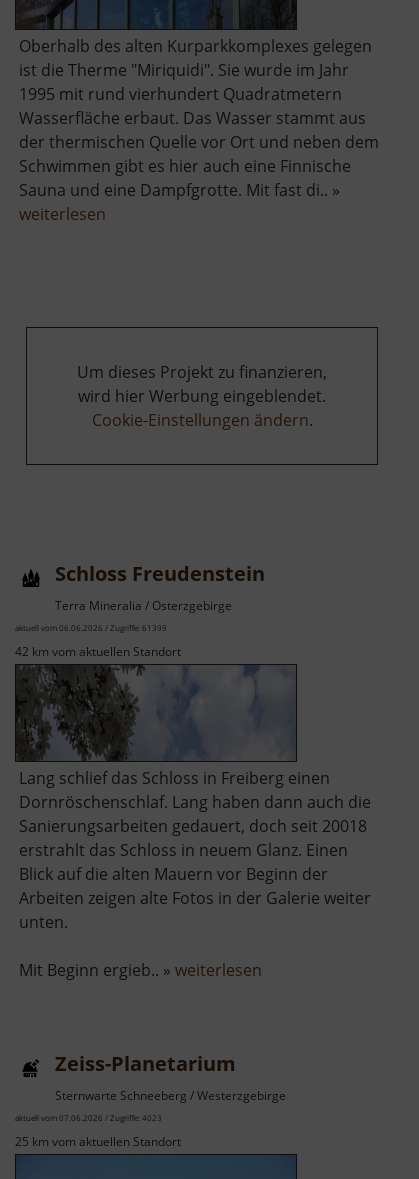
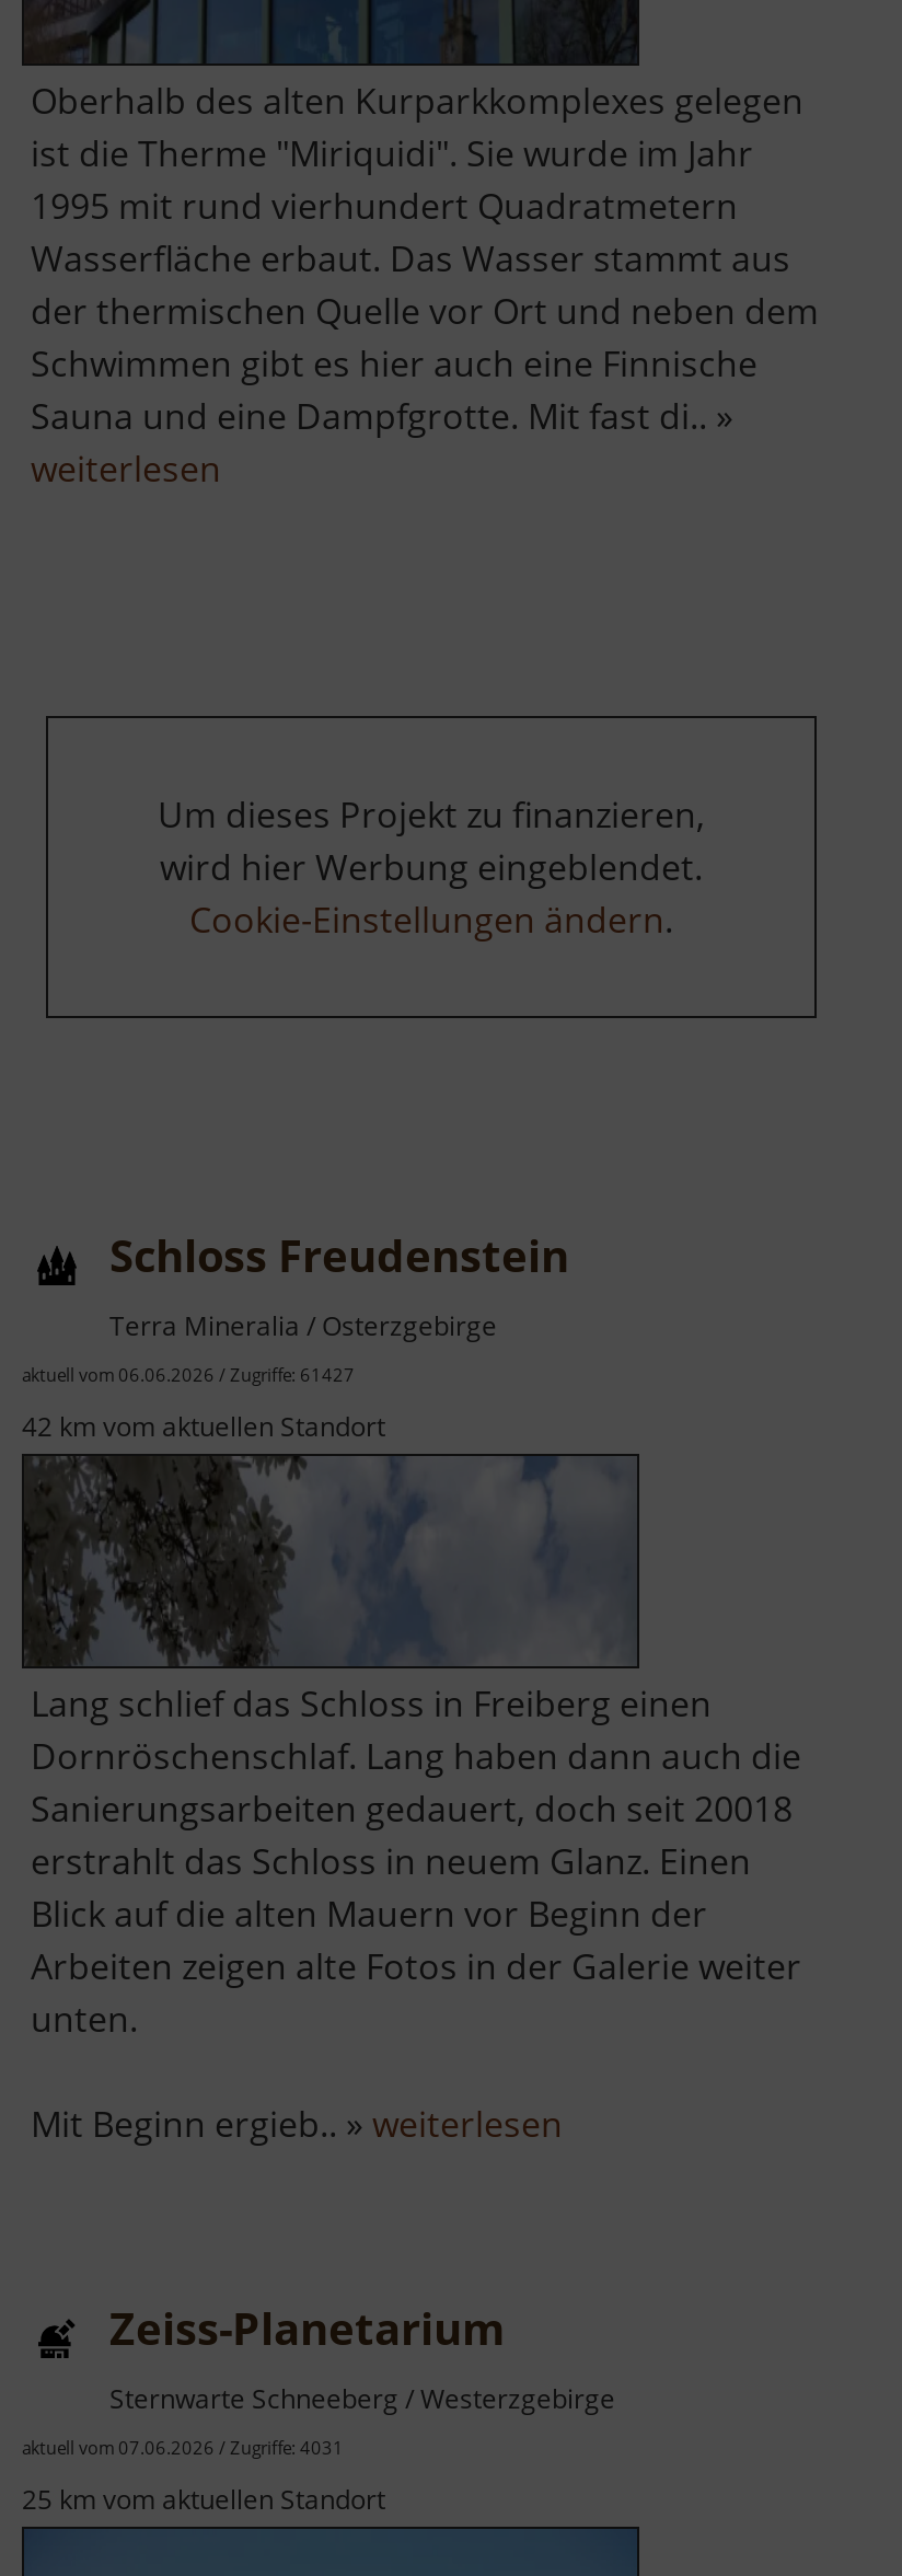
- aktuell vom 06.06.2026 / Zugriffe: 61399
+ aktuell vom 06.06.2026 / Zugriffe: 61427

- aktuell vom 07.06.2026 / Zugriffe: 4023
+ aktuell vom 07.06.2026 / Zugriffe: 4031
